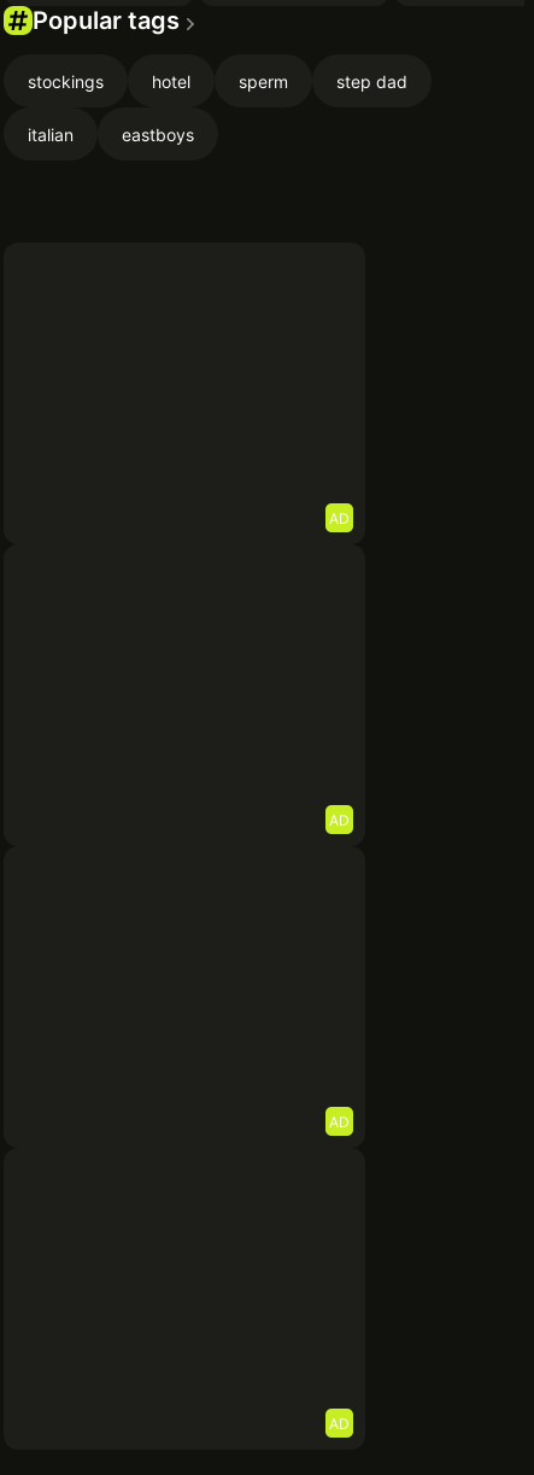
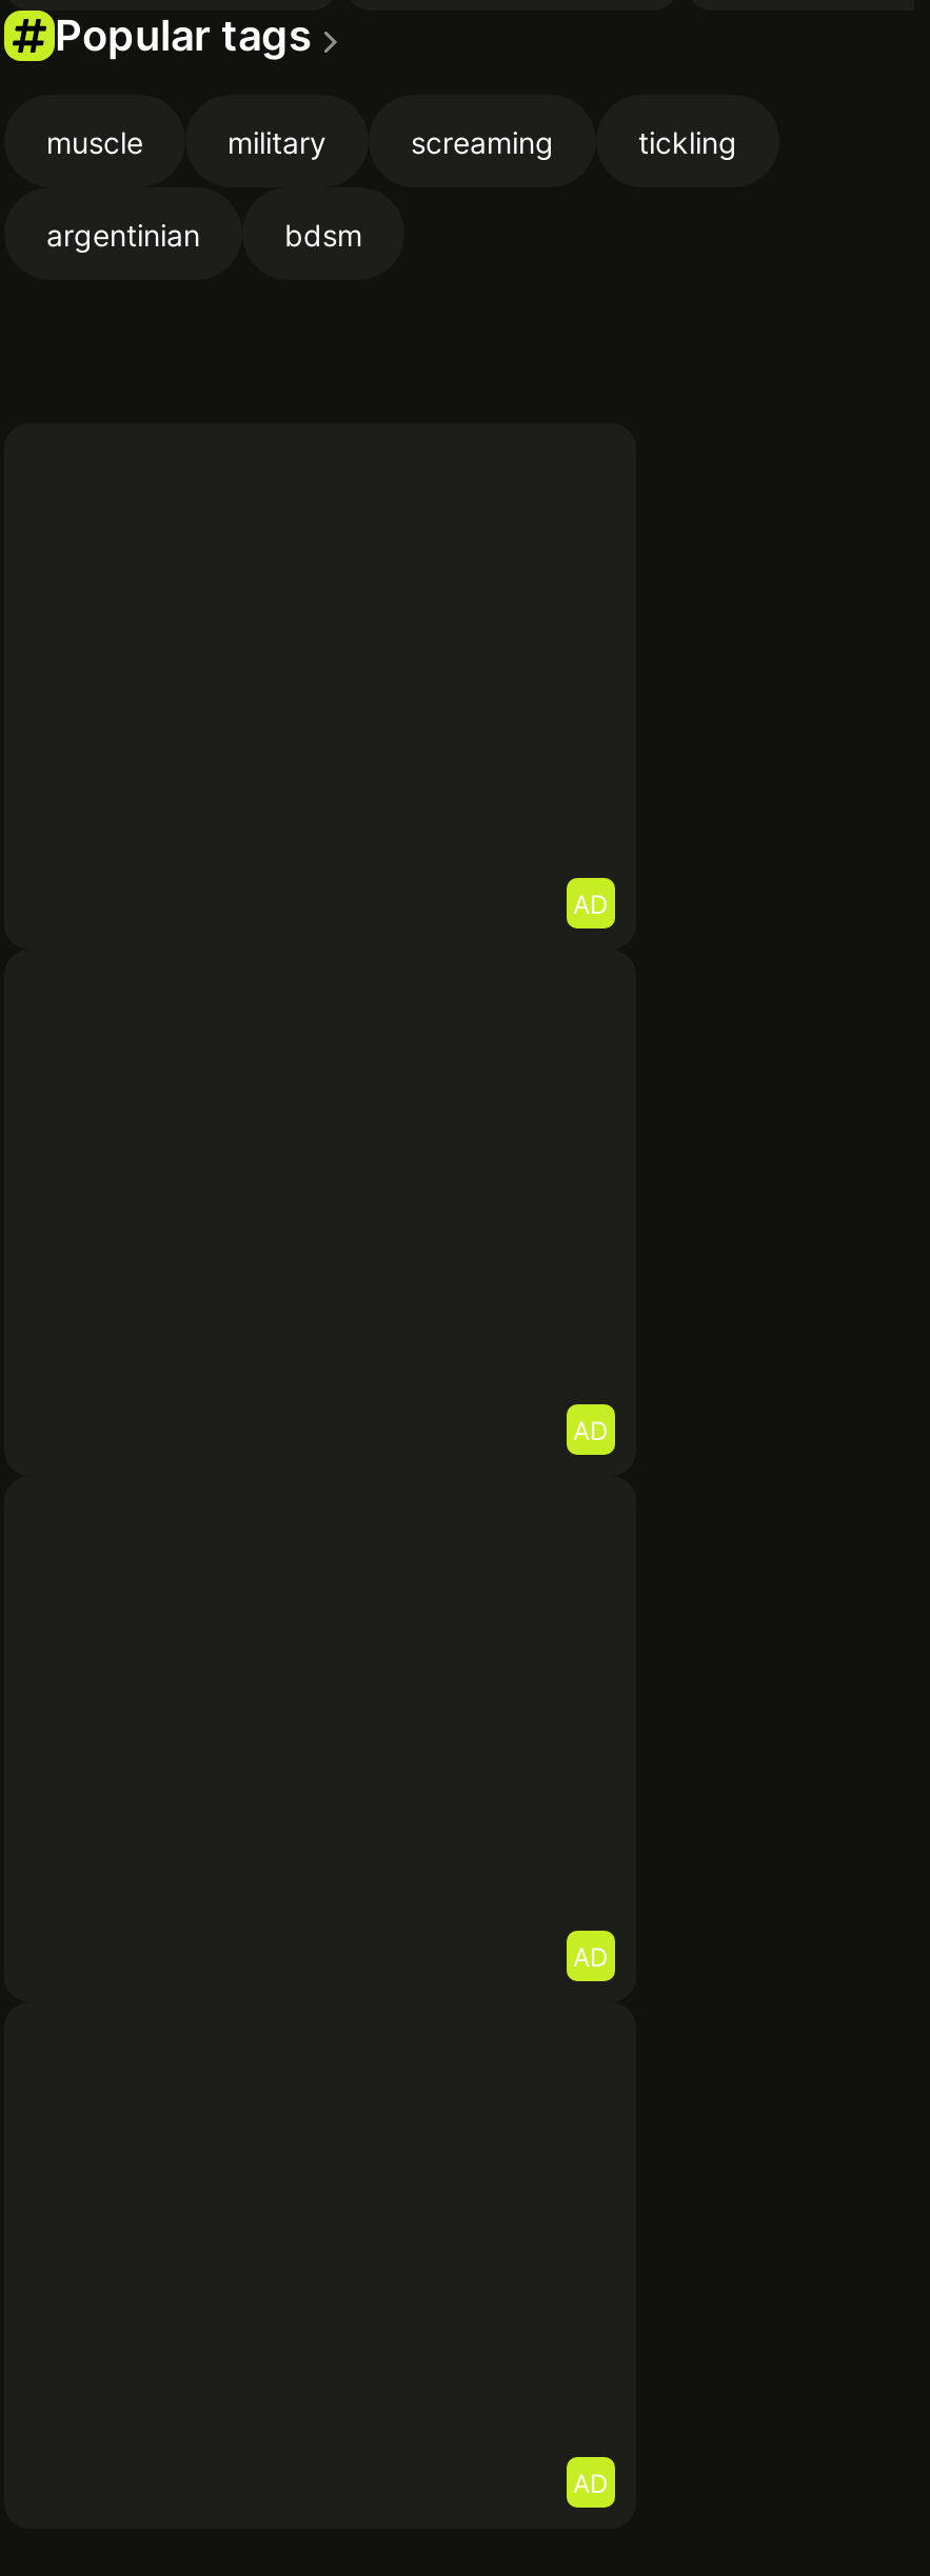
- stockings
- hotel
- sperm
- step dad
+ muscle
+ military
+ screaming
+ tickling

- italian
- eastboys
+ argentinian
+ bdsm
